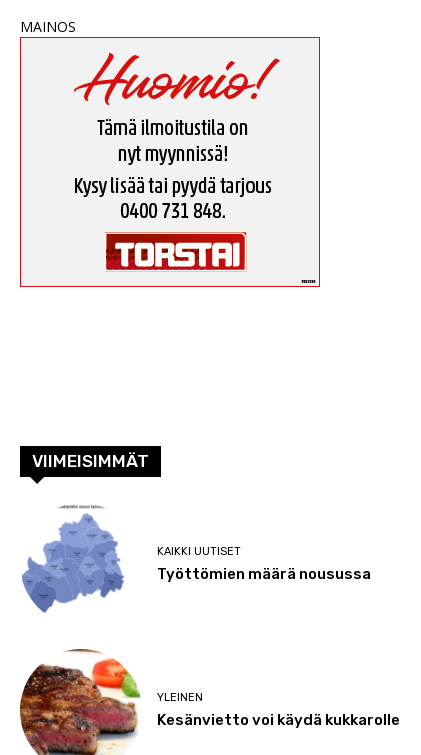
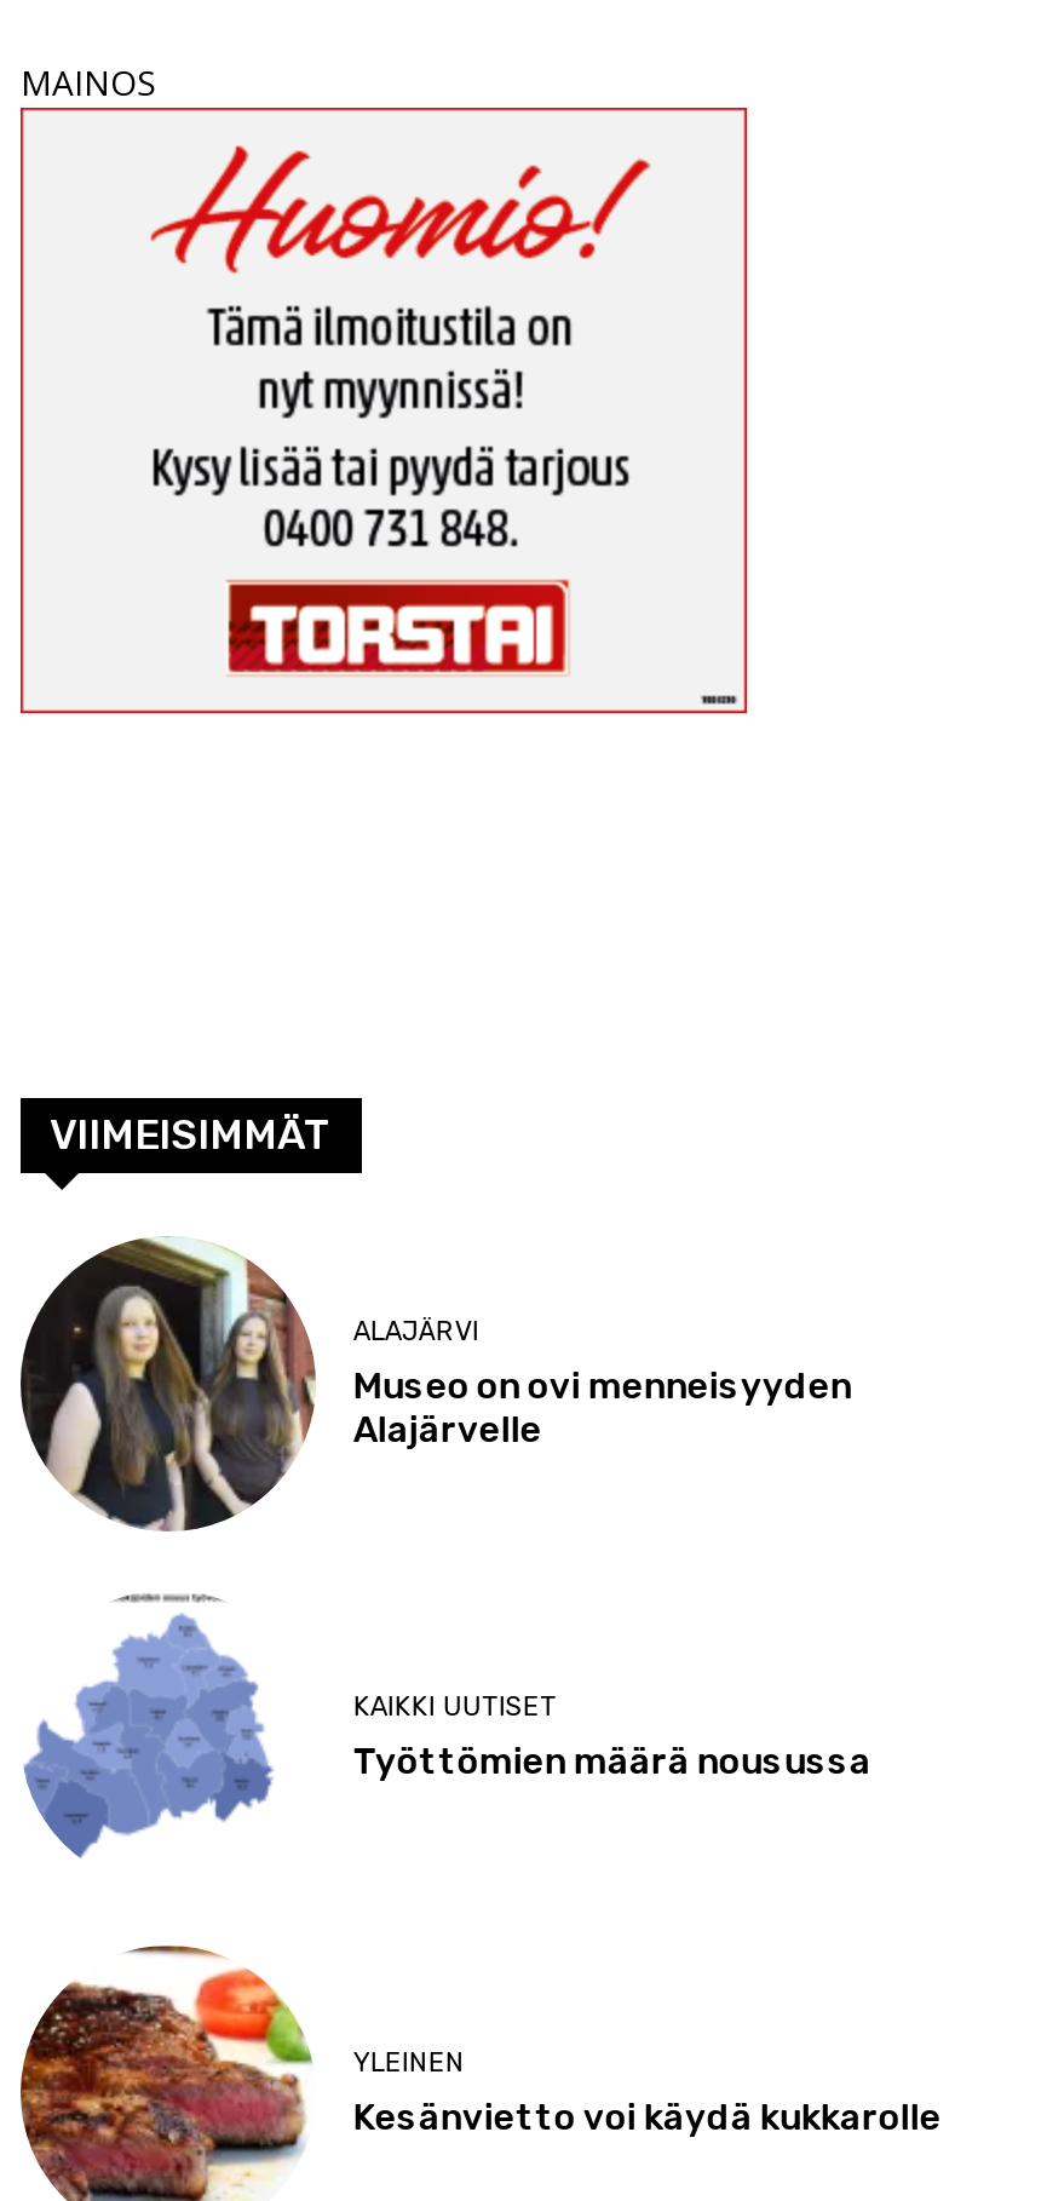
+ [image]
+ ALAJÄRVI
+ Museo on ovi menneisyyden
+ Alajärvelle
